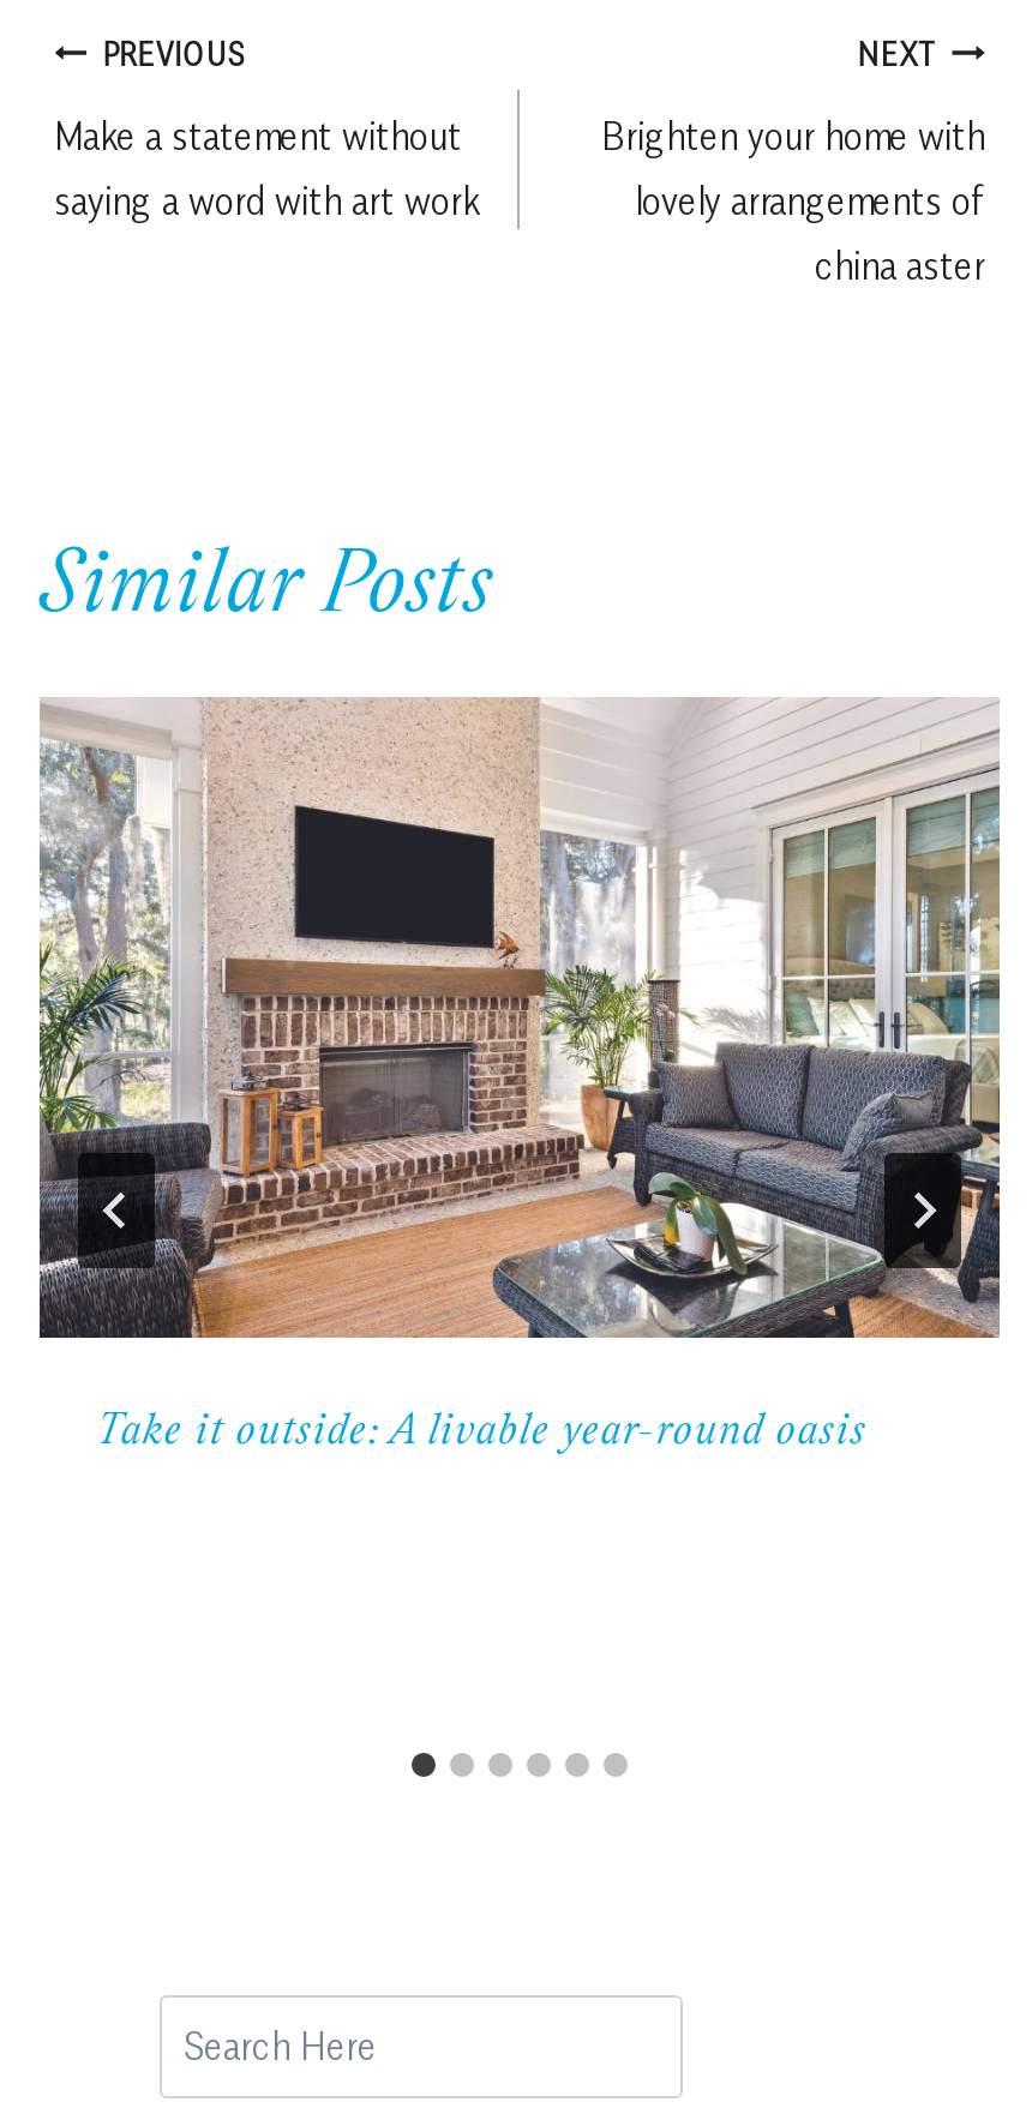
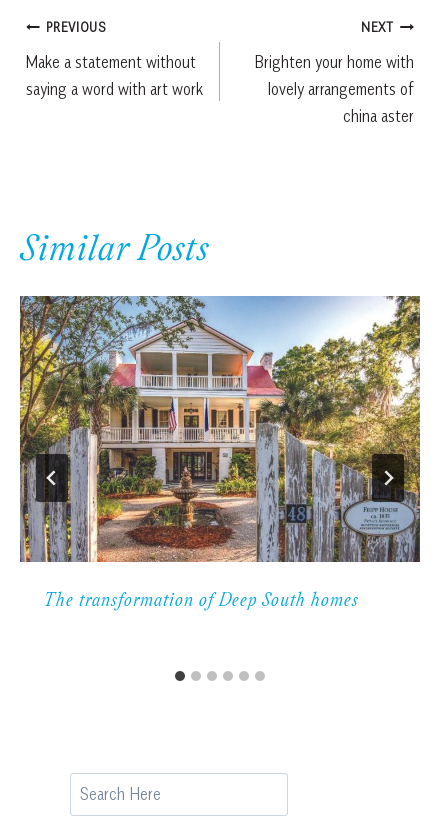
- [image]
- Take it outside: A livable year-round oasis
+ [image]
+ The transformation of Deep South homes
